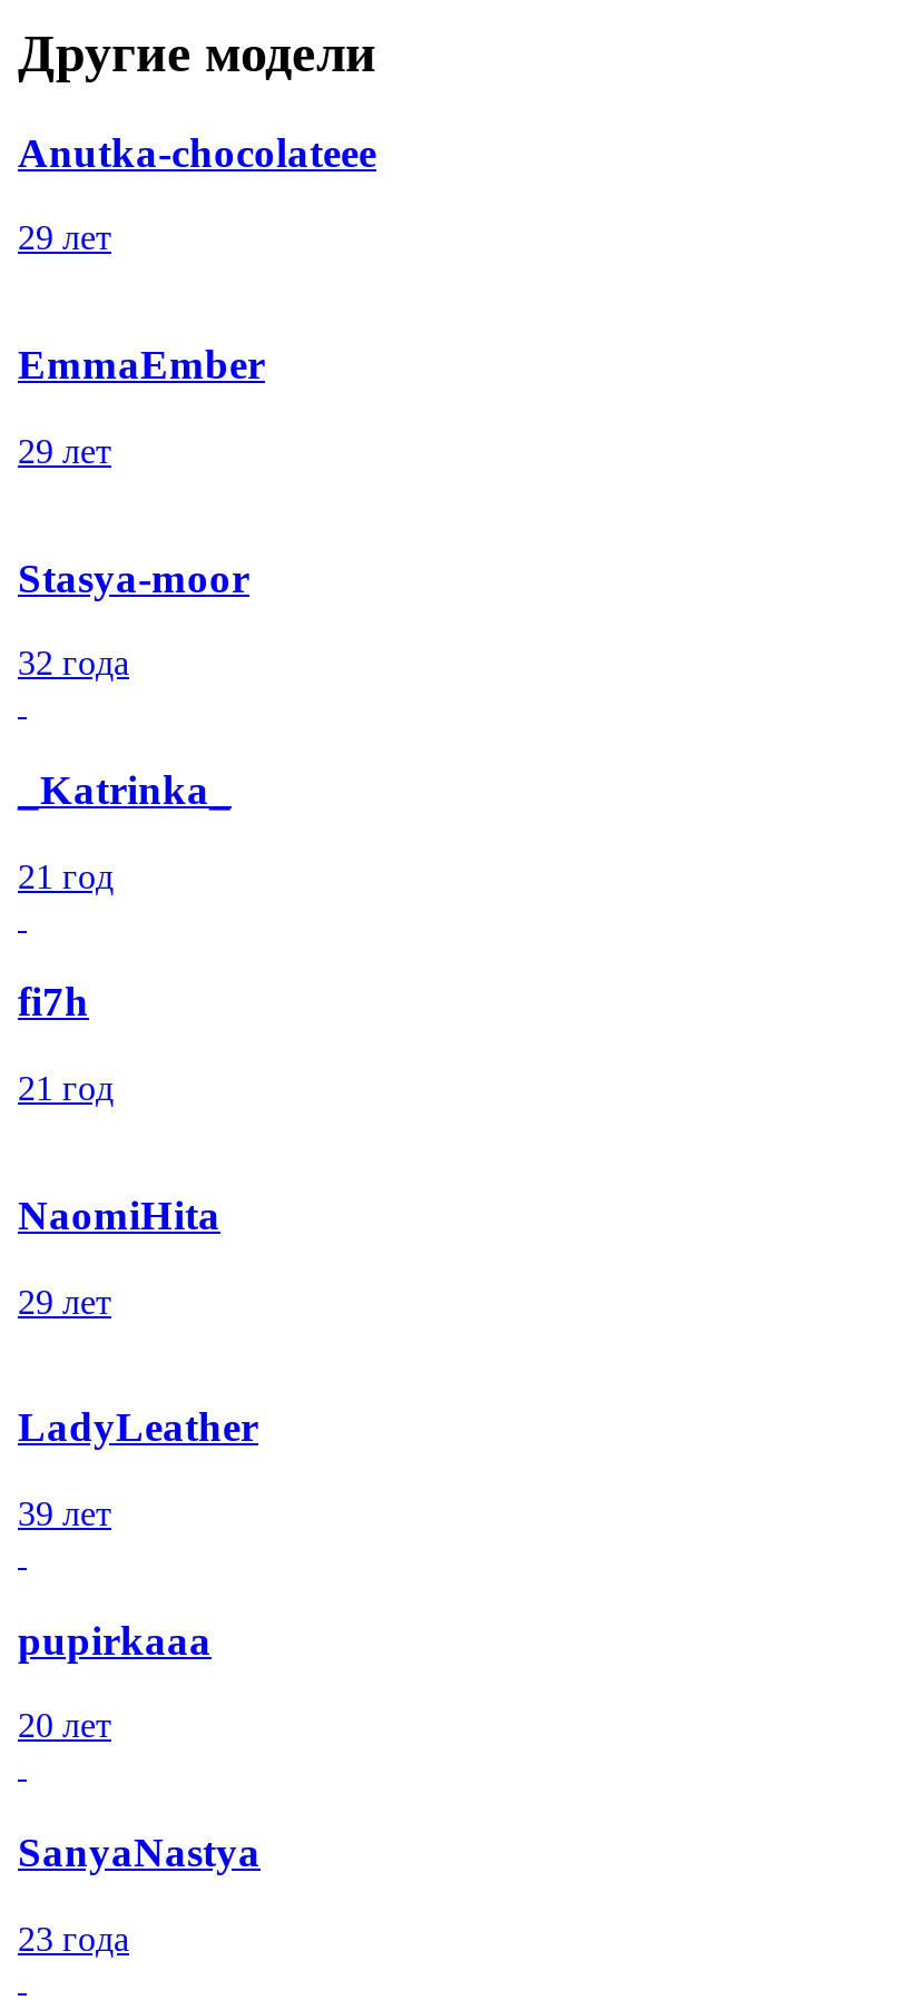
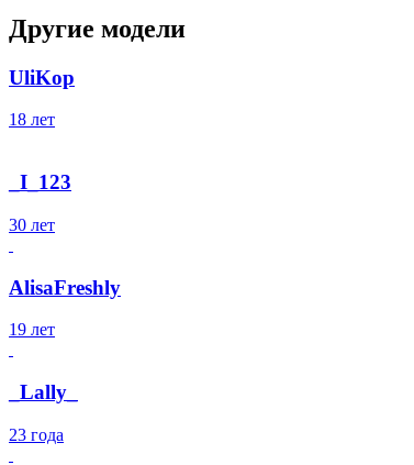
- Anutka-chocolateee
- 29 лет
- EmmaEmber
- 29 лет
- Stasya-moor
- 32 года
- _Katrinka_
- 21 год
- fi7h
- 21 год
- NaomiHita
- 29 лет
- LadyLeather
- 39 лет
- pupirkaaa
- 20 лет
- SanyaNastya
+ UliKop
+ 18 лет
+ _I_123
+ 30 лет
+ AlisaFreshly
+ 19 лет
+ _Lally_
